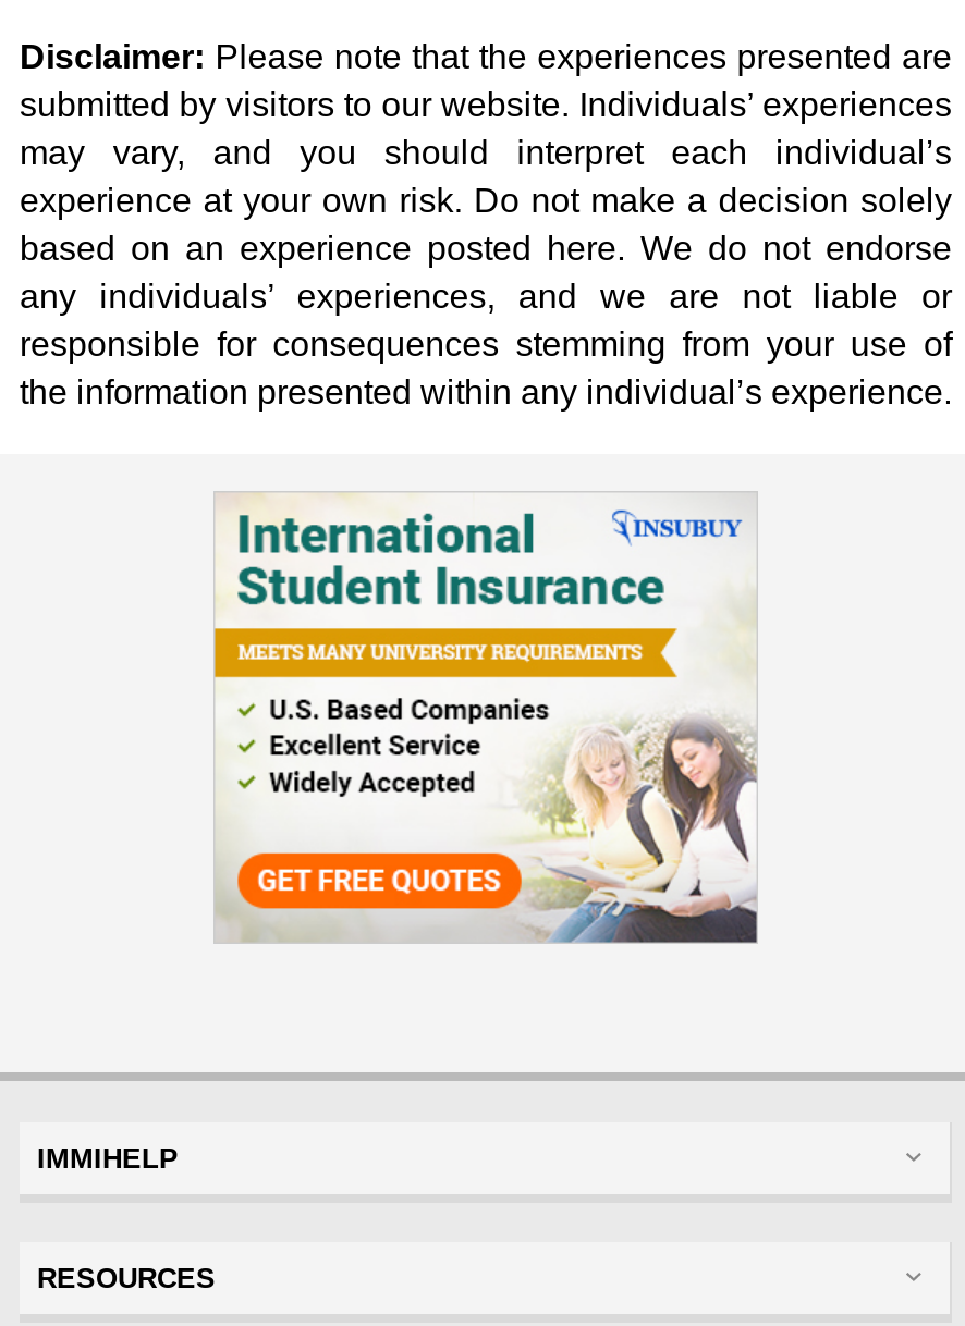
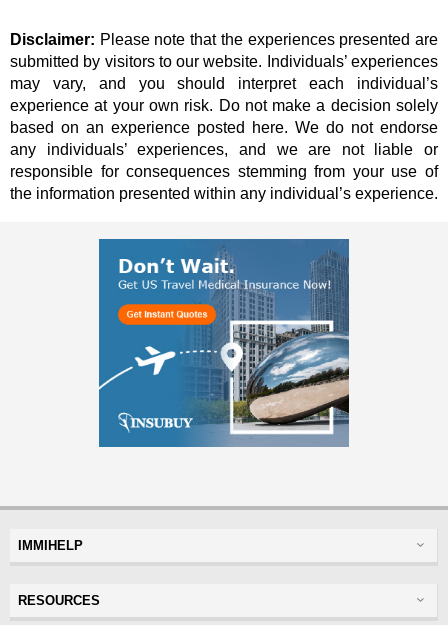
- [image]
+ [image]
